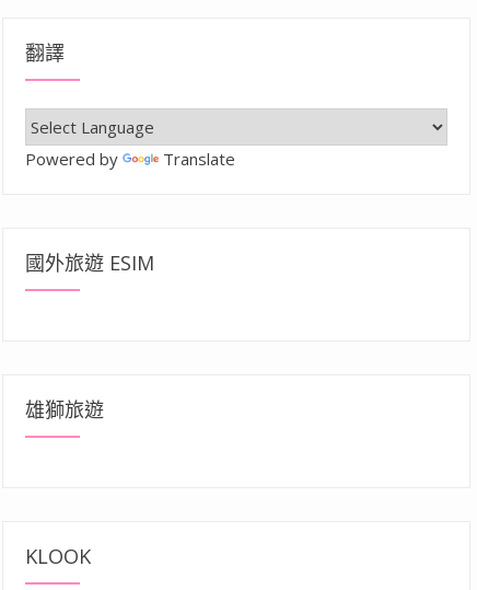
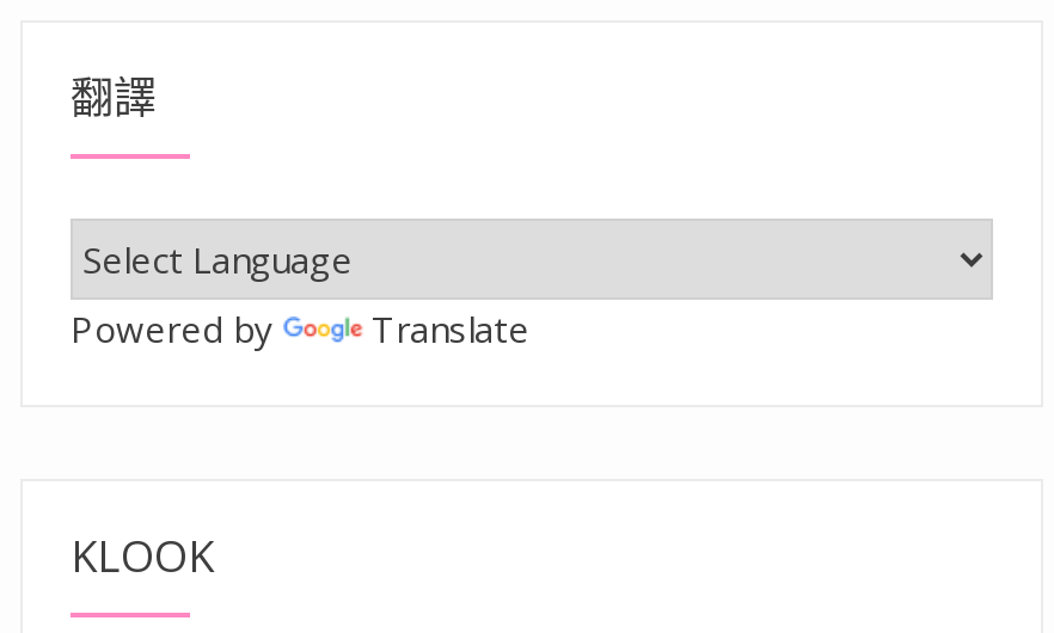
- 國外旅遊 ESIM

- 雄獅旅遊
